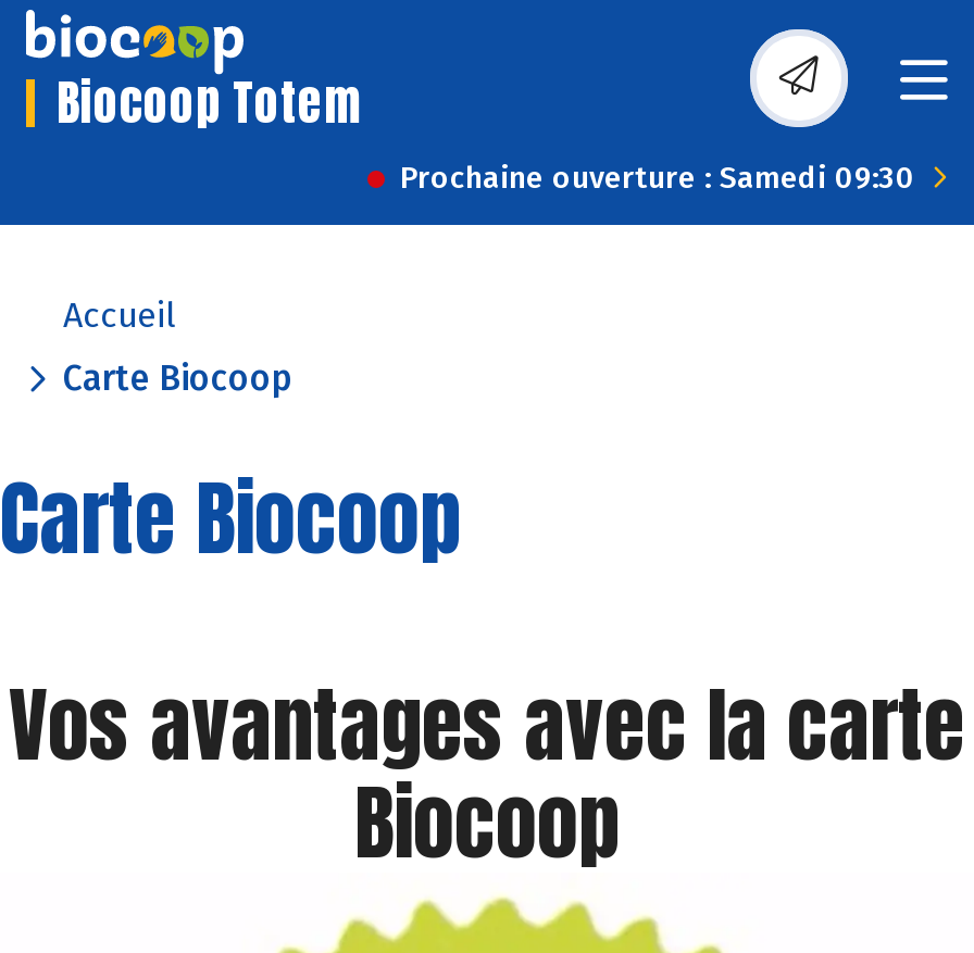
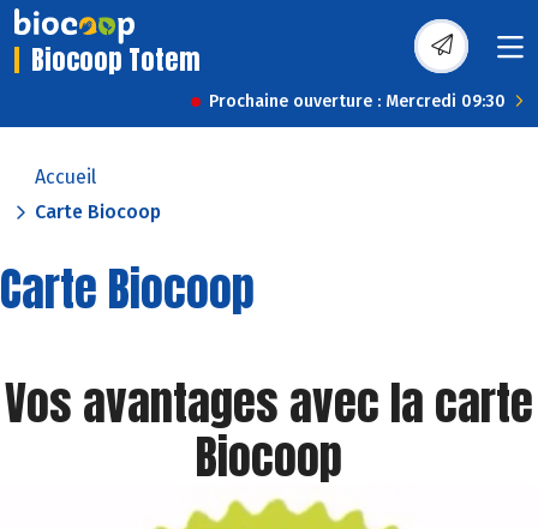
- Prochaine ouverture : Samedi 09:30
+ Prochaine ouverture : Mercredi 09:30
